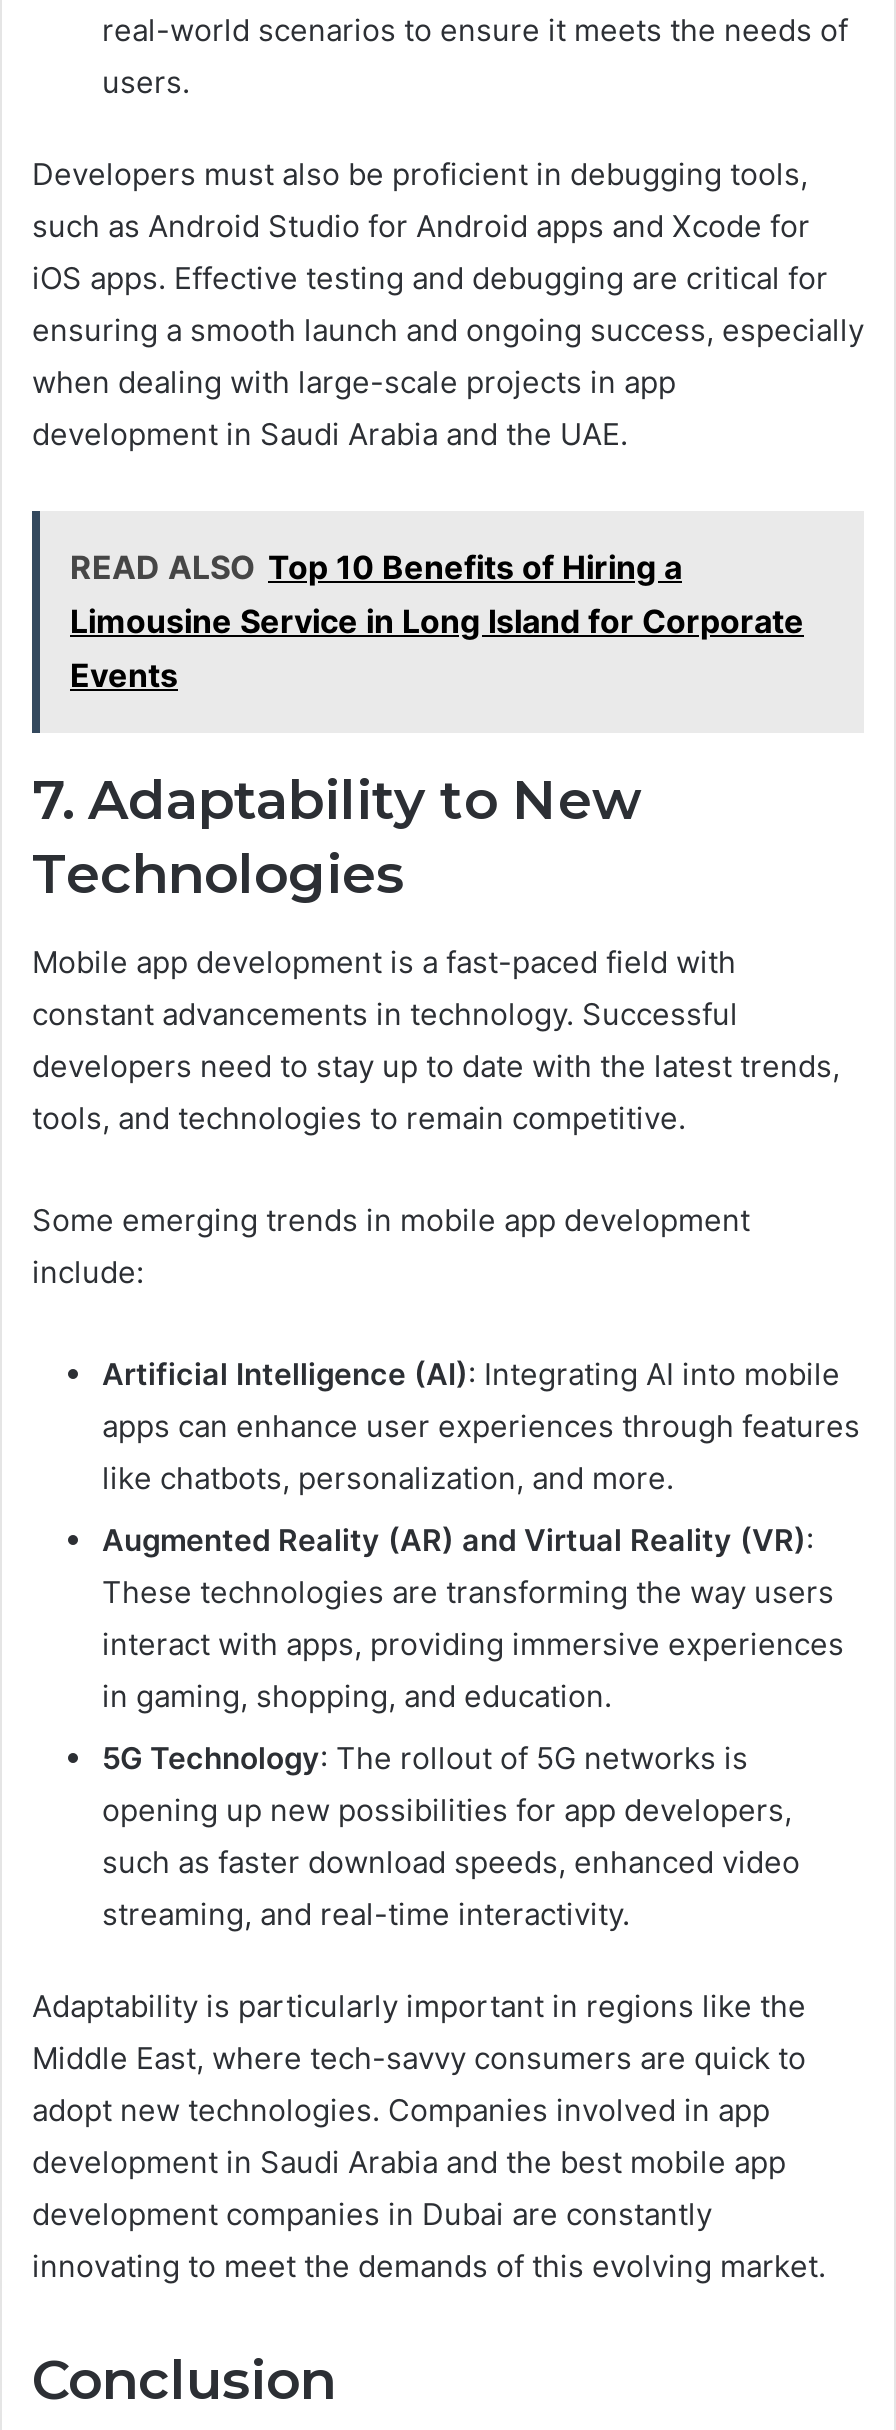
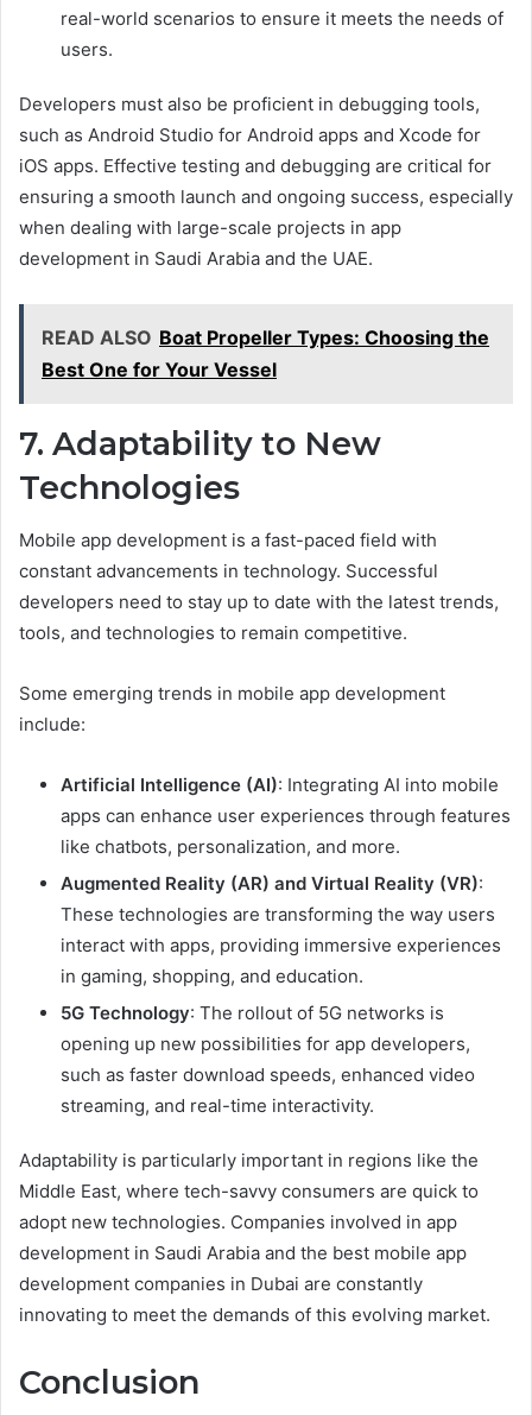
- READ ALSO Top 10 Benefits of Hiring a
- Limousine Service in Long Island for Corporate
- Events
+ READ ALSO Boat Propeller Types: Choosing the
+ Best One for Your Vessel
